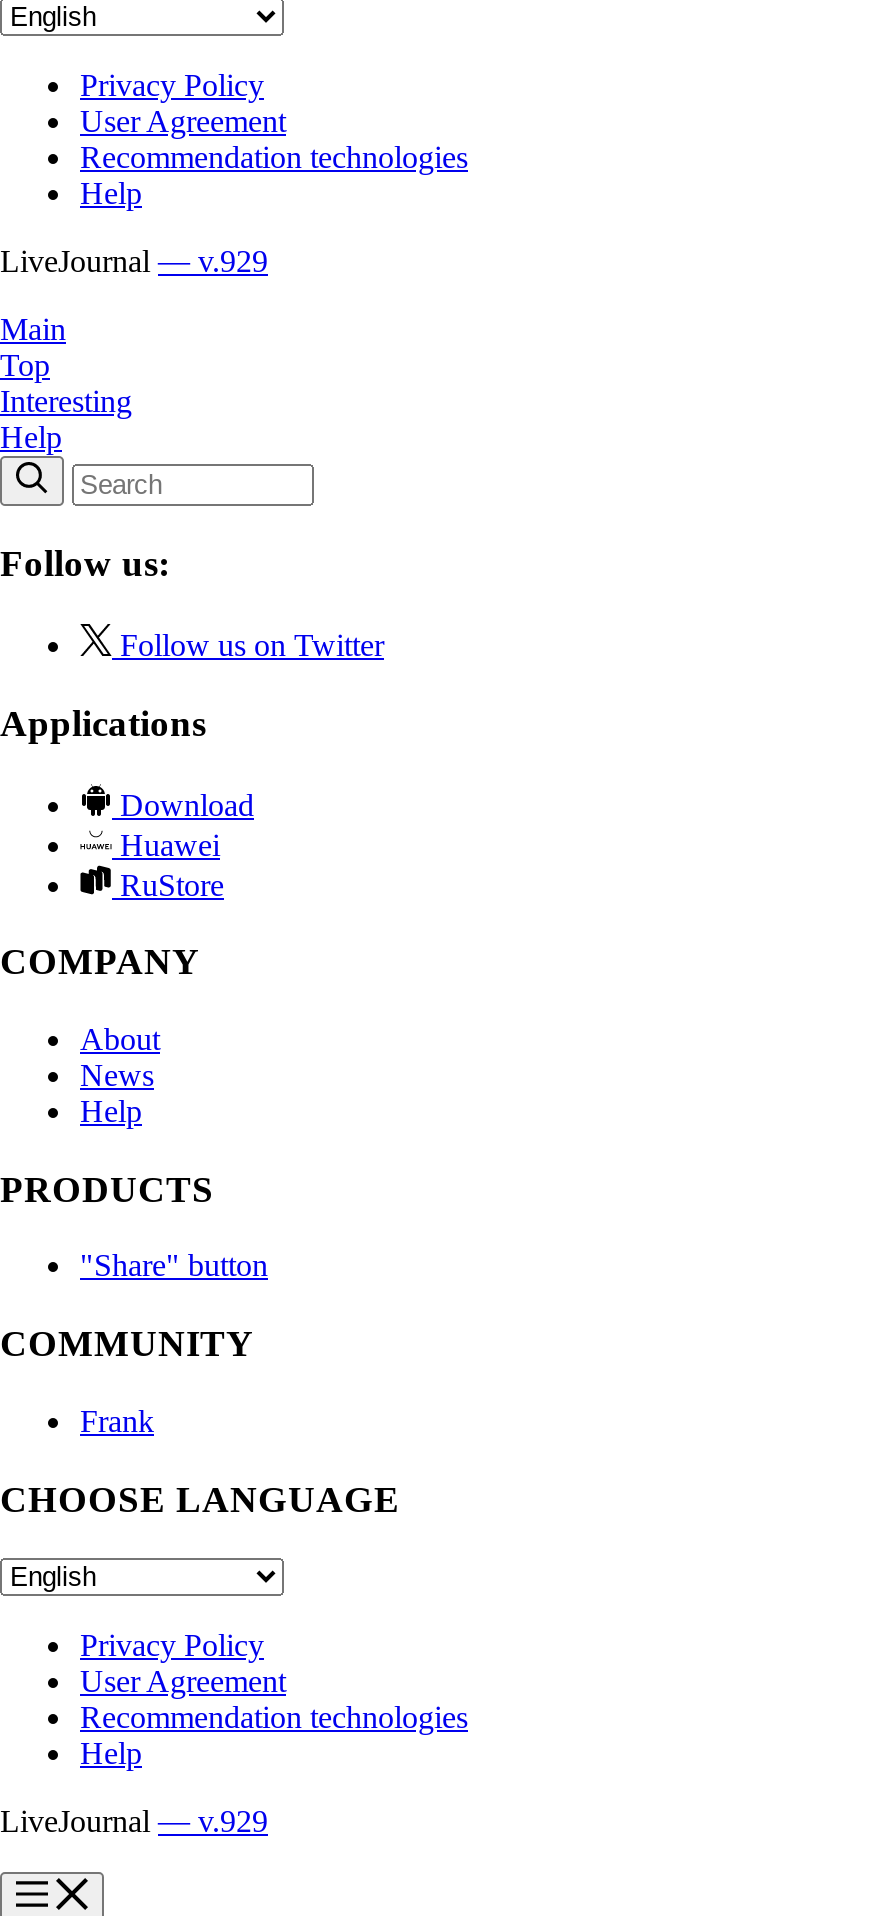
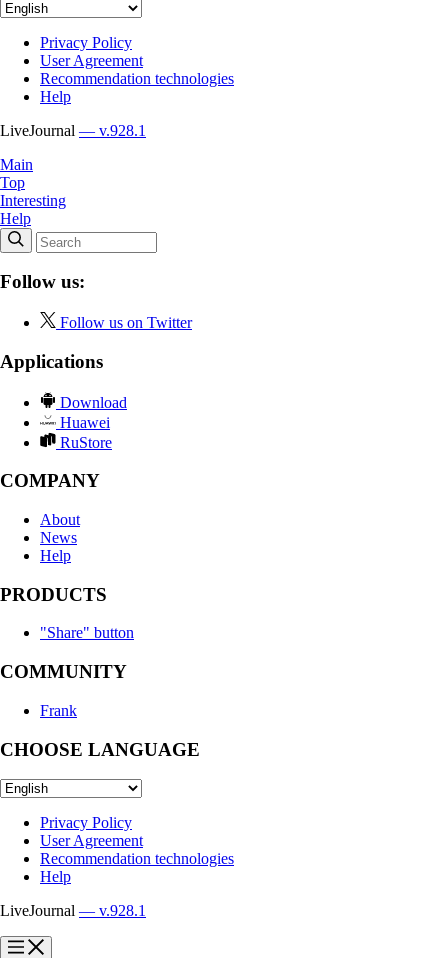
- LiveJournal — v.929
+ LiveJournal — v.928.1

- LiveJournal — v.929
+ LiveJournal — v.928.1
